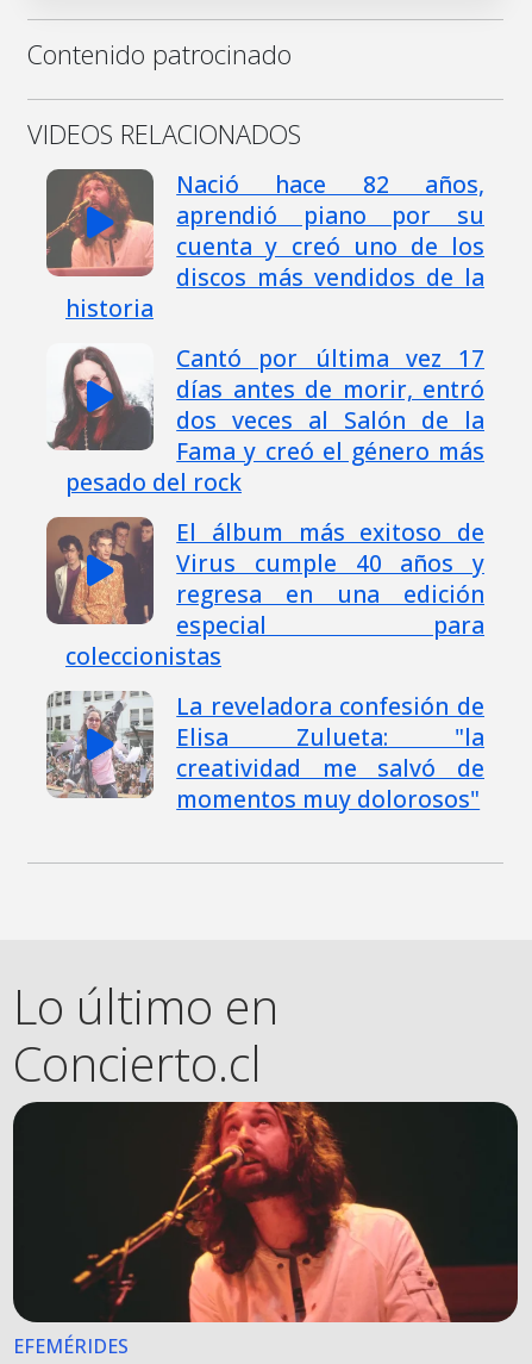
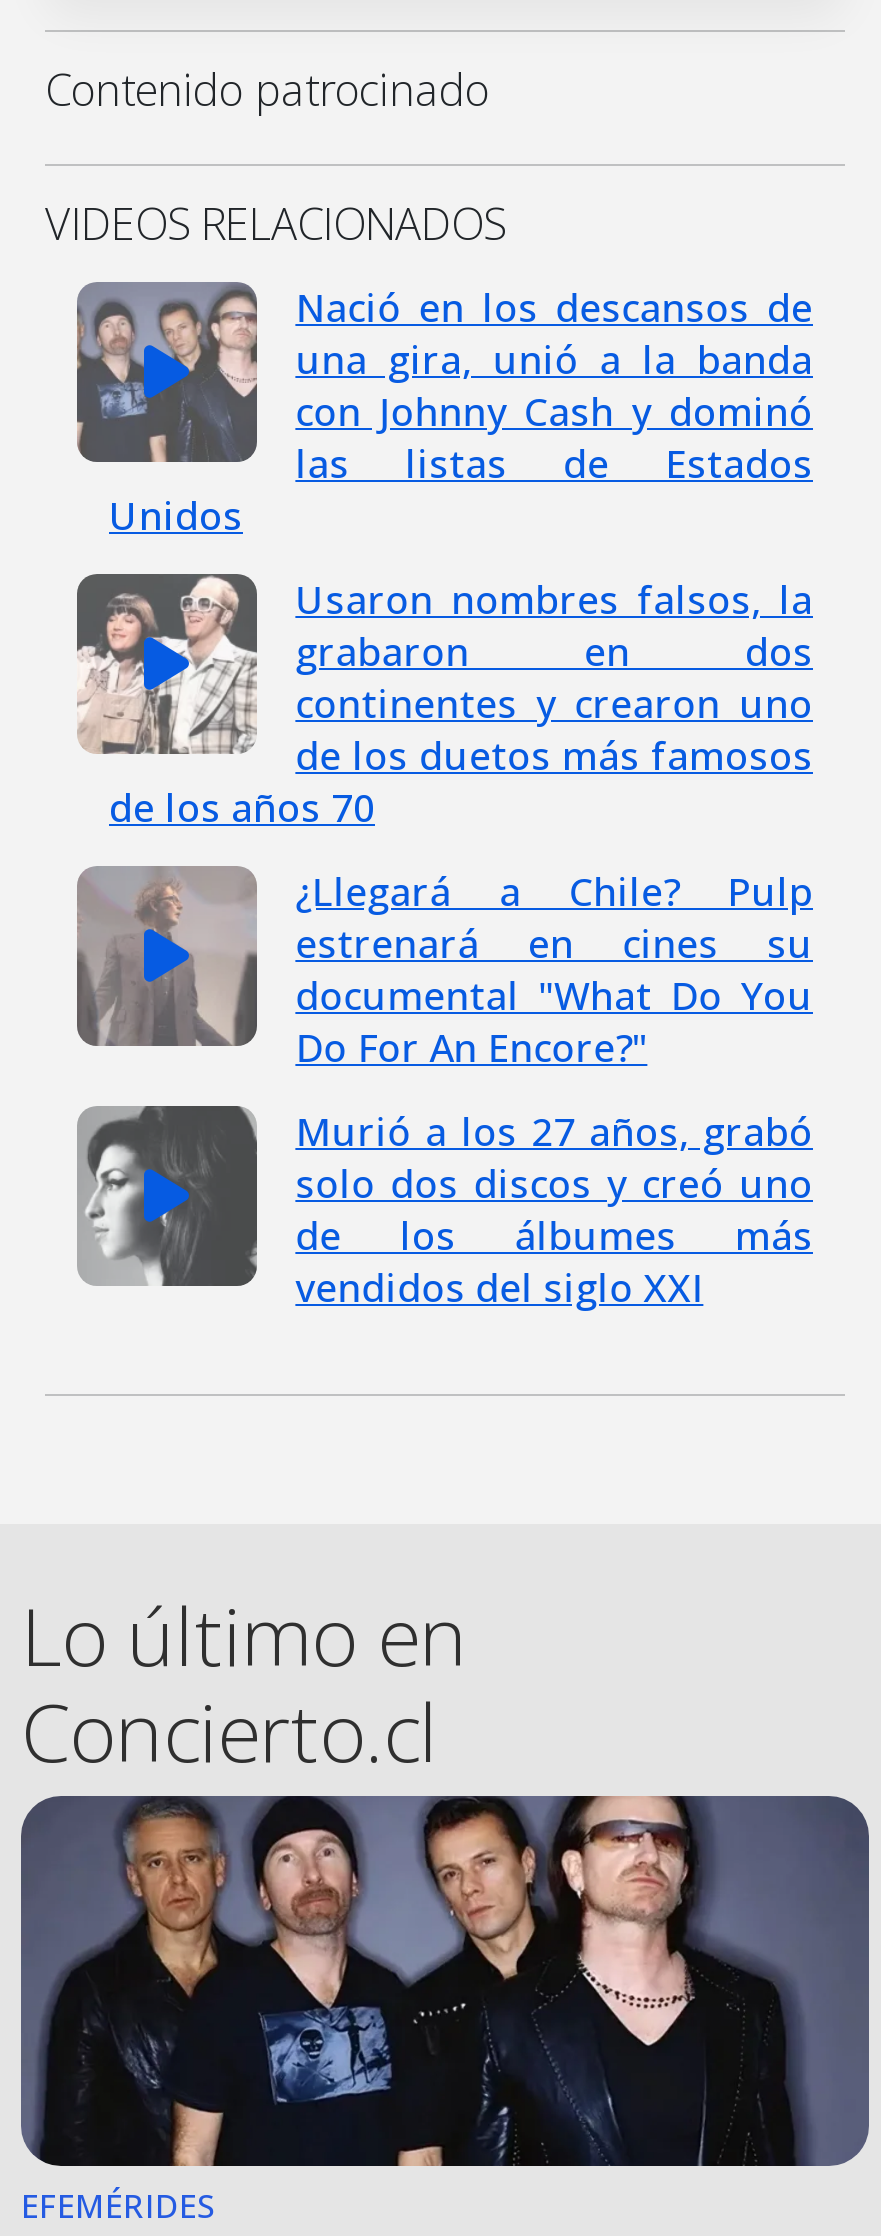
- [image]
- Nació hace 82 años,
- aprendió piano por su
- cuenta y creó uno de los
- discos más vendidos de la
- historia
+ [image]
+ Nació en los descansos de
+ una gira, unió a la banda
+ con Johnny Cash y dominó
+ las listas de Estados
+ Unidos

- [image]
- Cantó por última vez 17
- días antes de morir, entró
- dos veces al Salón de la
- Fama y creó el género más
- pesado del rock
+ [image]
+ Usaron nombres falsos, la
+ grabaron en dos
+ continentes y crearon uno
+ de los duetos más famosos
+ de los años 70

- [image]
- El álbum más exitoso de
- Virus cumple 40 años y
- regresa en una edición
- especial para
- coleccionistas
+ [image]
+ ¿Llegará a Chile? Pulp
+ estrenará en cines su
+ documental "What Do You
+ Do For An Encore?"

- [image]
- La reveladora confesión de
- Elisa Zulueta: "la
- creatividad me salvó de
- momentos muy dolorosos"
+ [image]
+ Murió a los 27 años, grabó
+ solo dos discos y creó uno
+ de los álbumes más
+ vendidos del siglo XXI

- [image]
+ [image]
